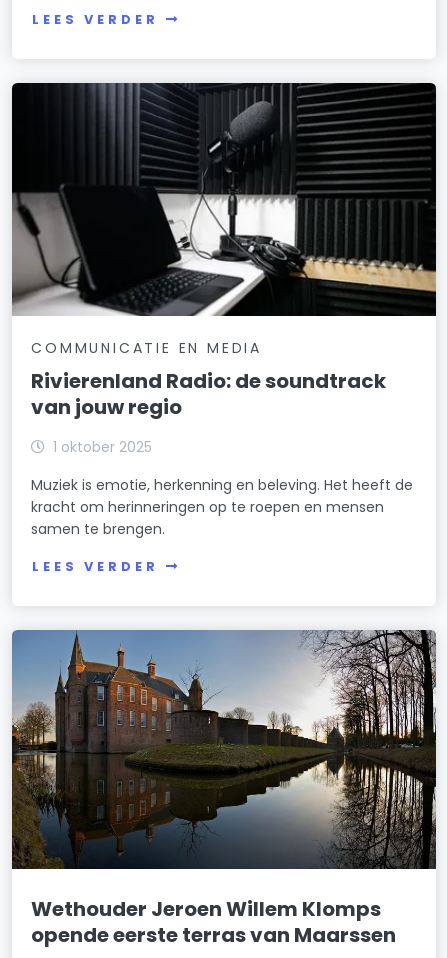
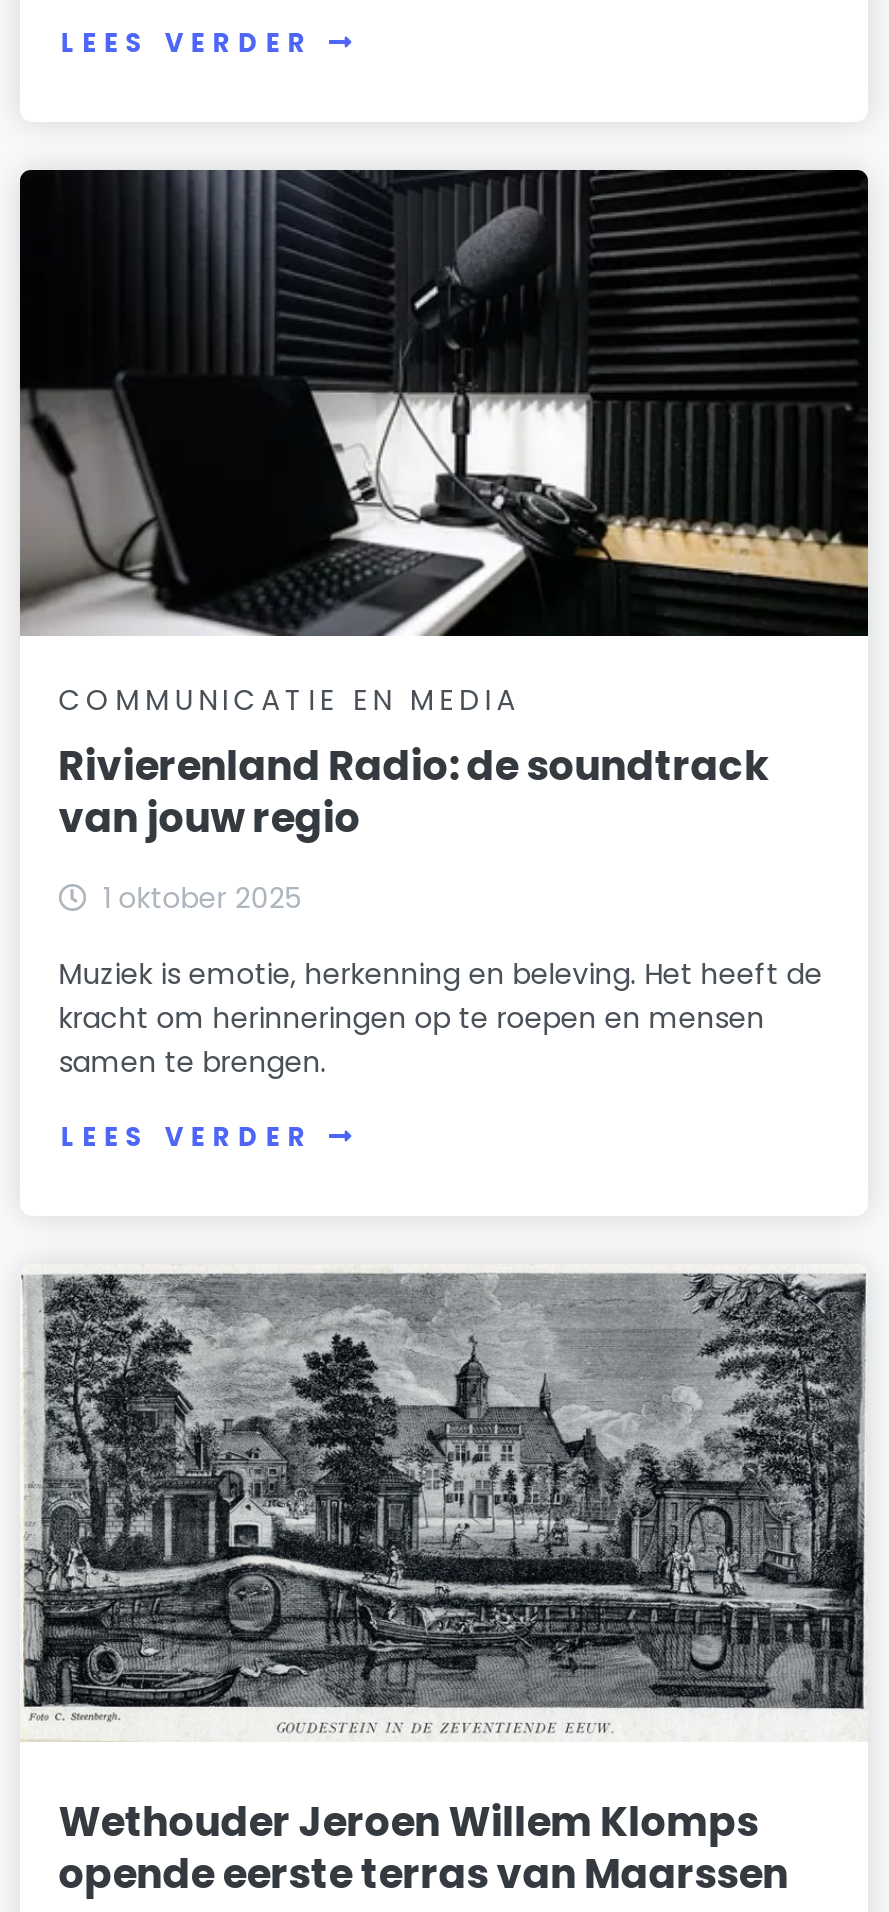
- [image]
+ [image]
